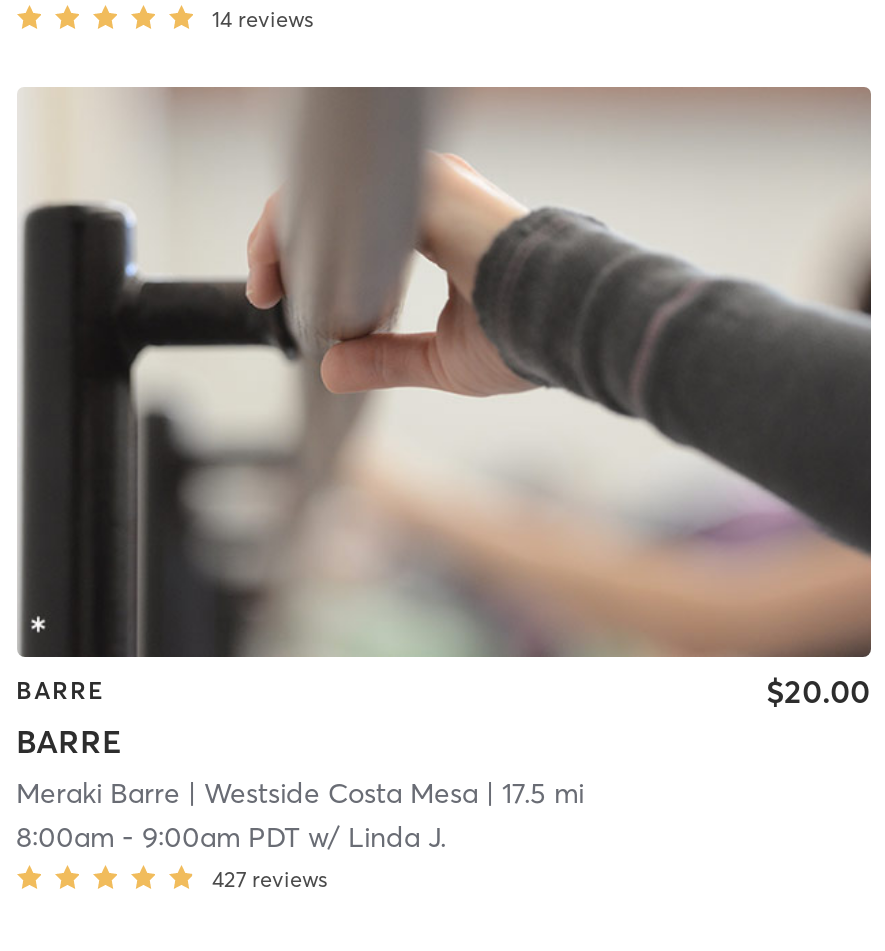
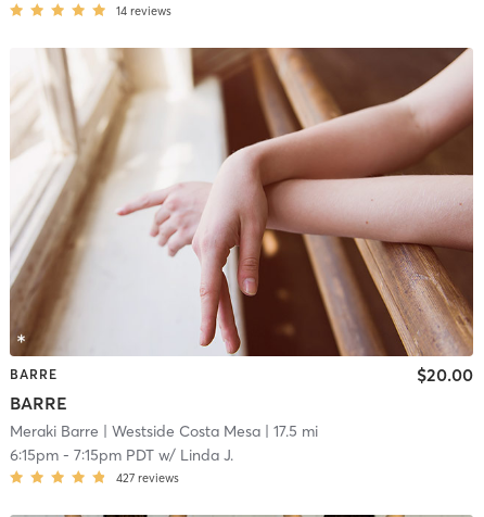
- [image]
+ [image]

- 8:00am - 9:00am PDT w/ Linda J.
+ 6:15pm - 7:15pm PDT w/ Linda J.
